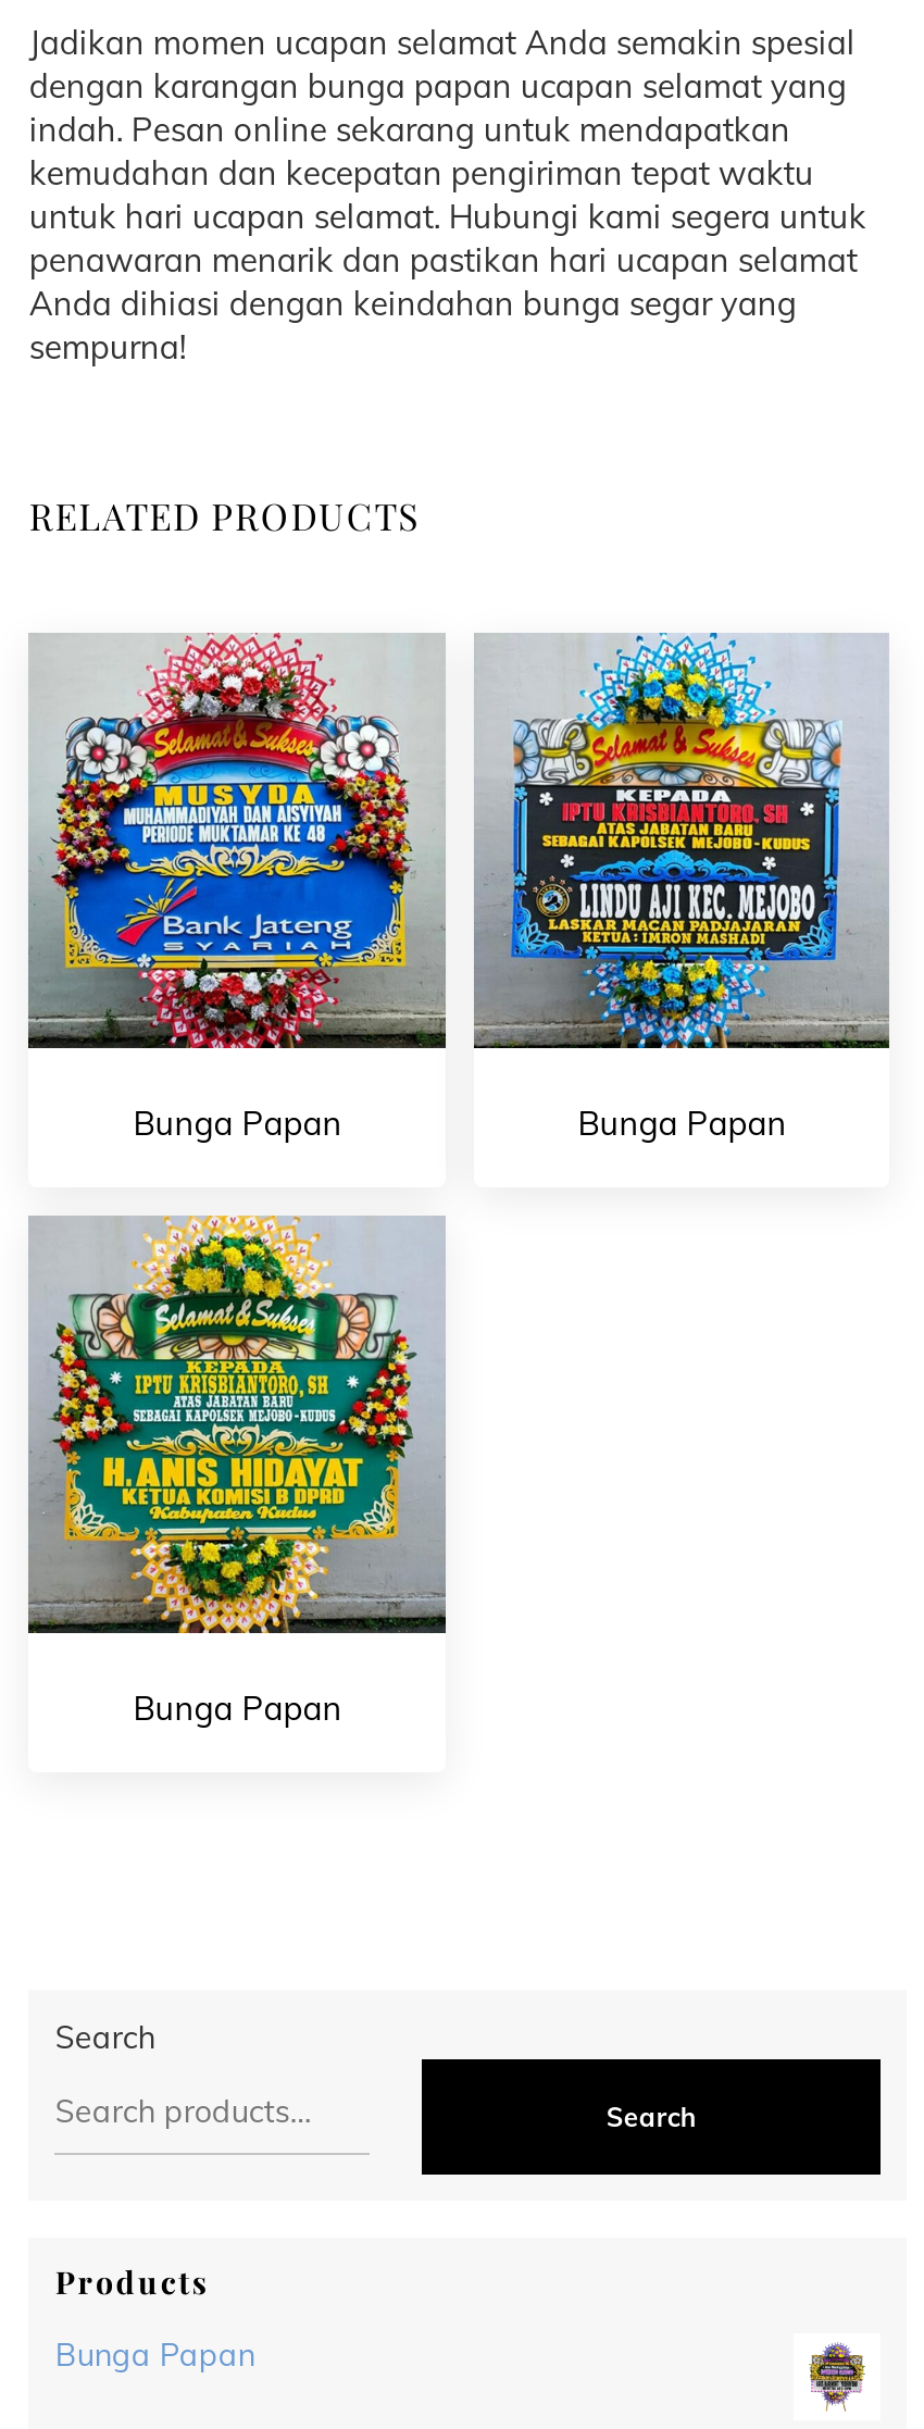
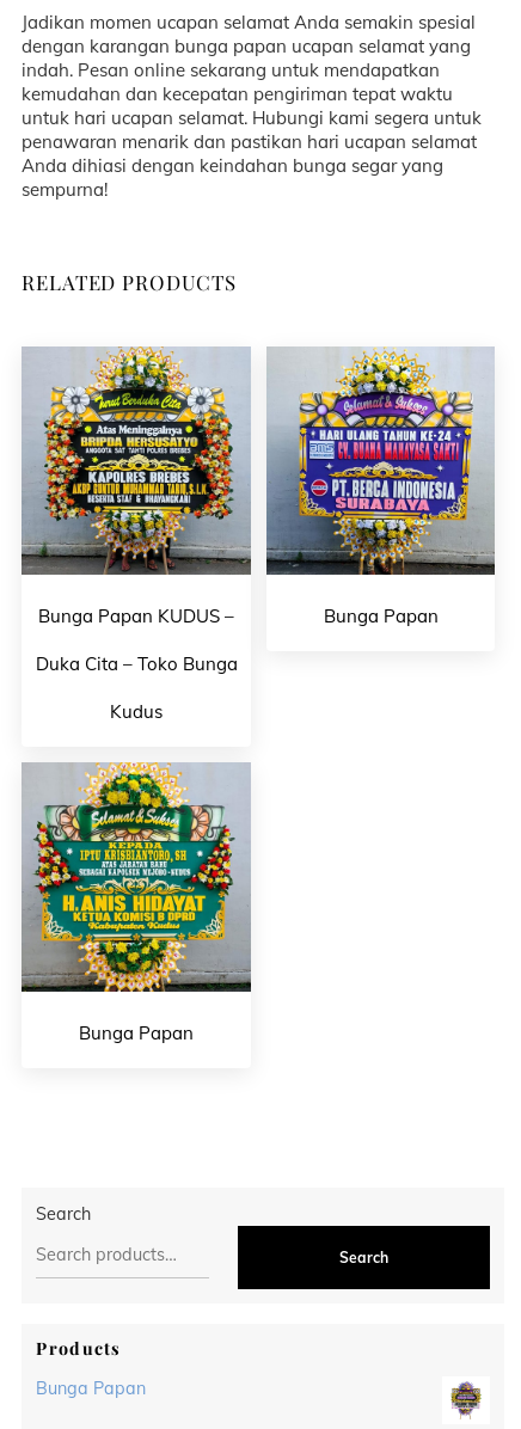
- [image]
- Bunga Papan
+ [image]
+ Bunga Papan KUDUS –
+ Duka Cita – Toko Bunga
+ Kudus

- [image]
+ [image]
